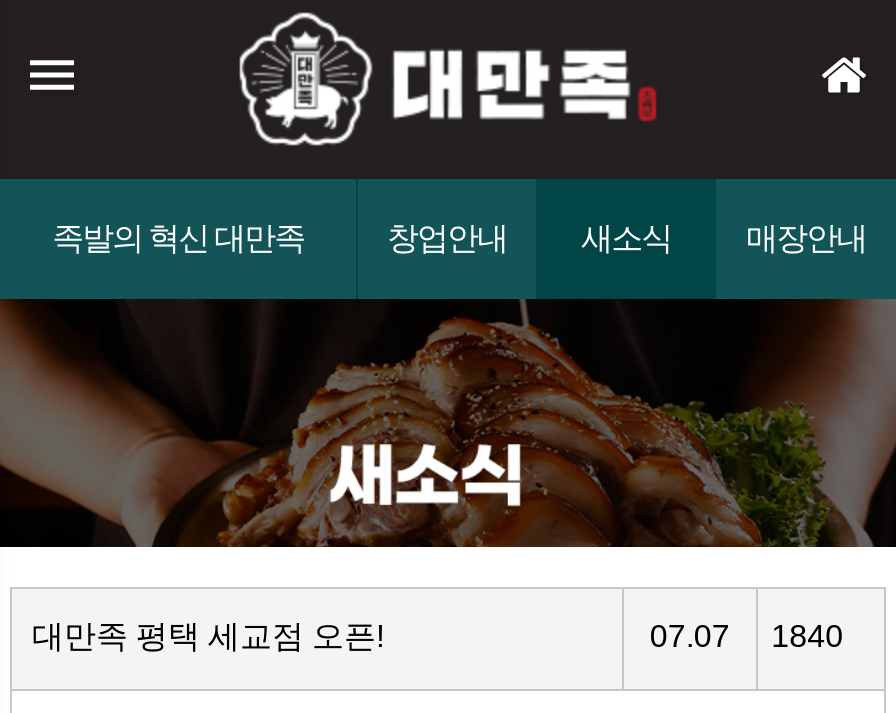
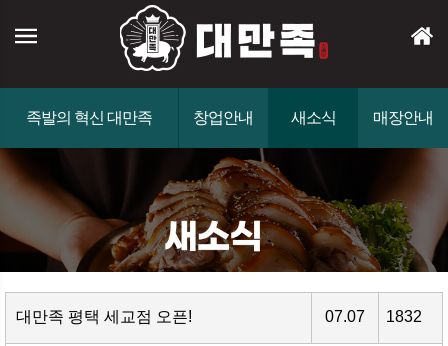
- 07.07 1840
+ 07.07 1832
